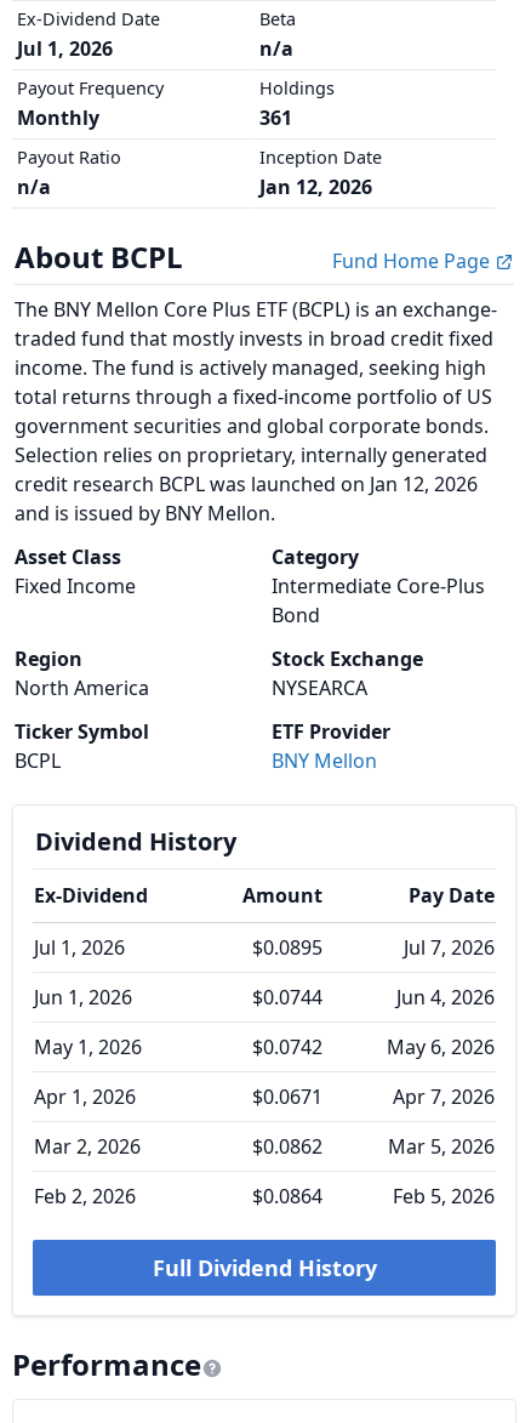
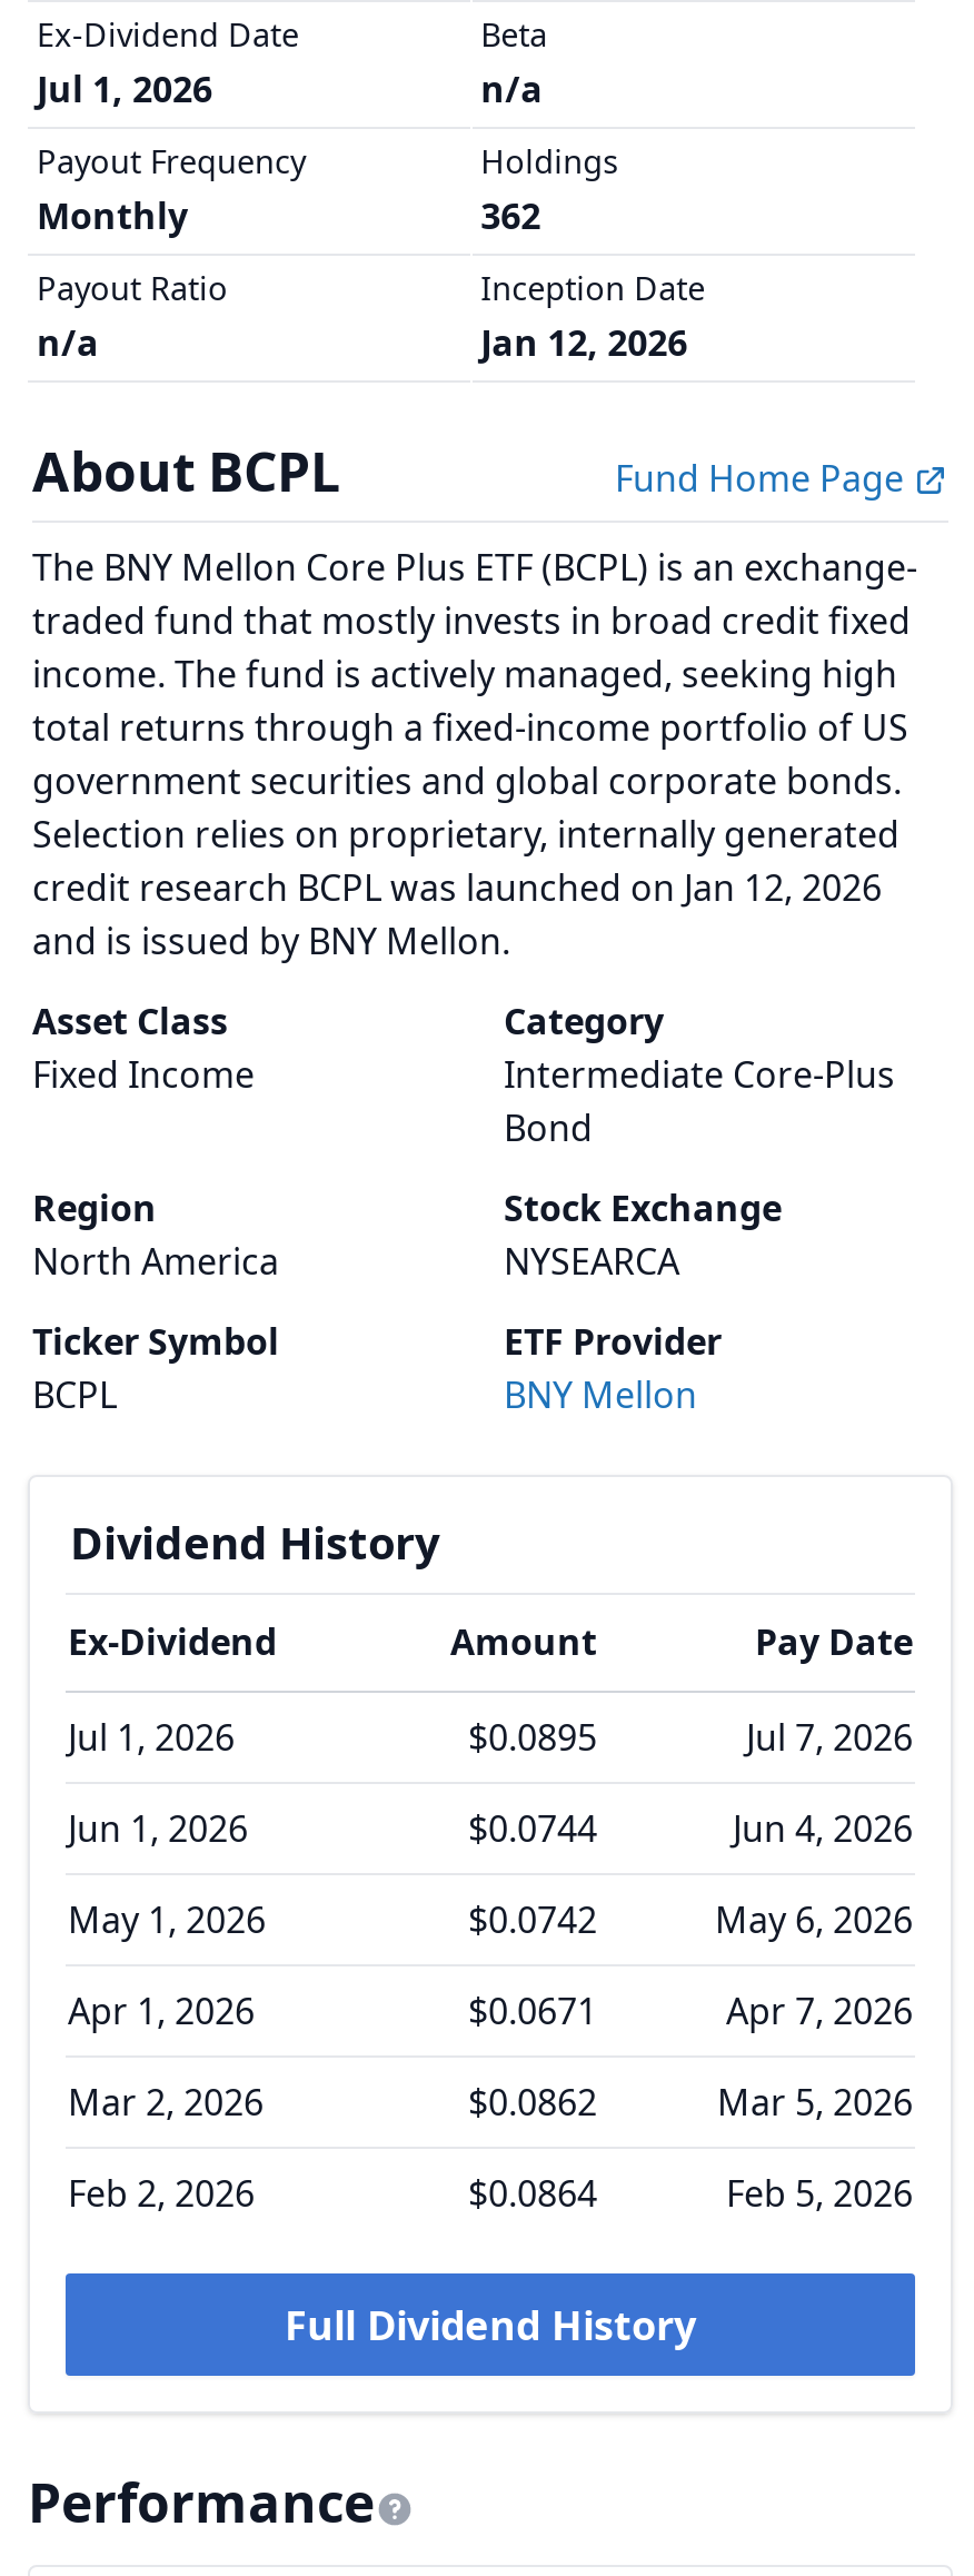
- 361
+ 362
